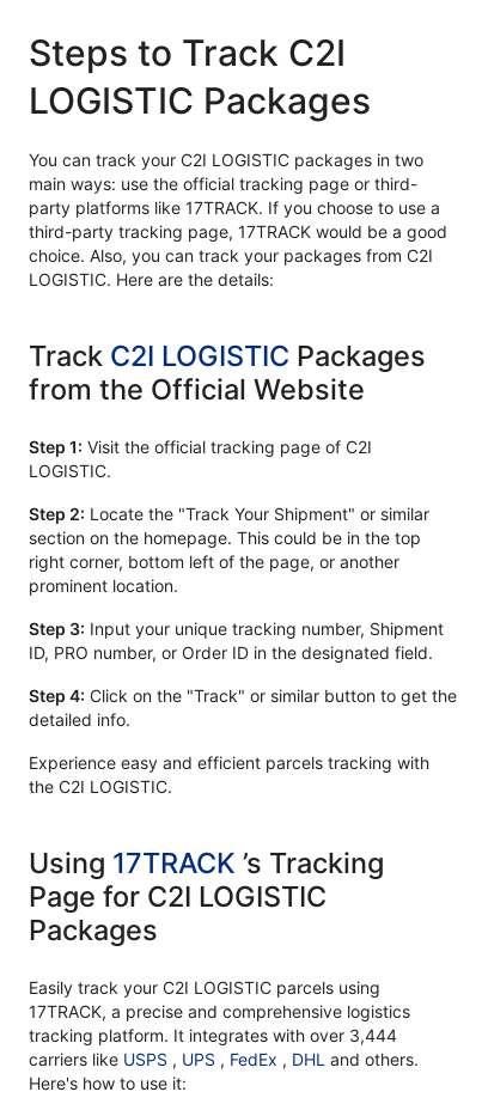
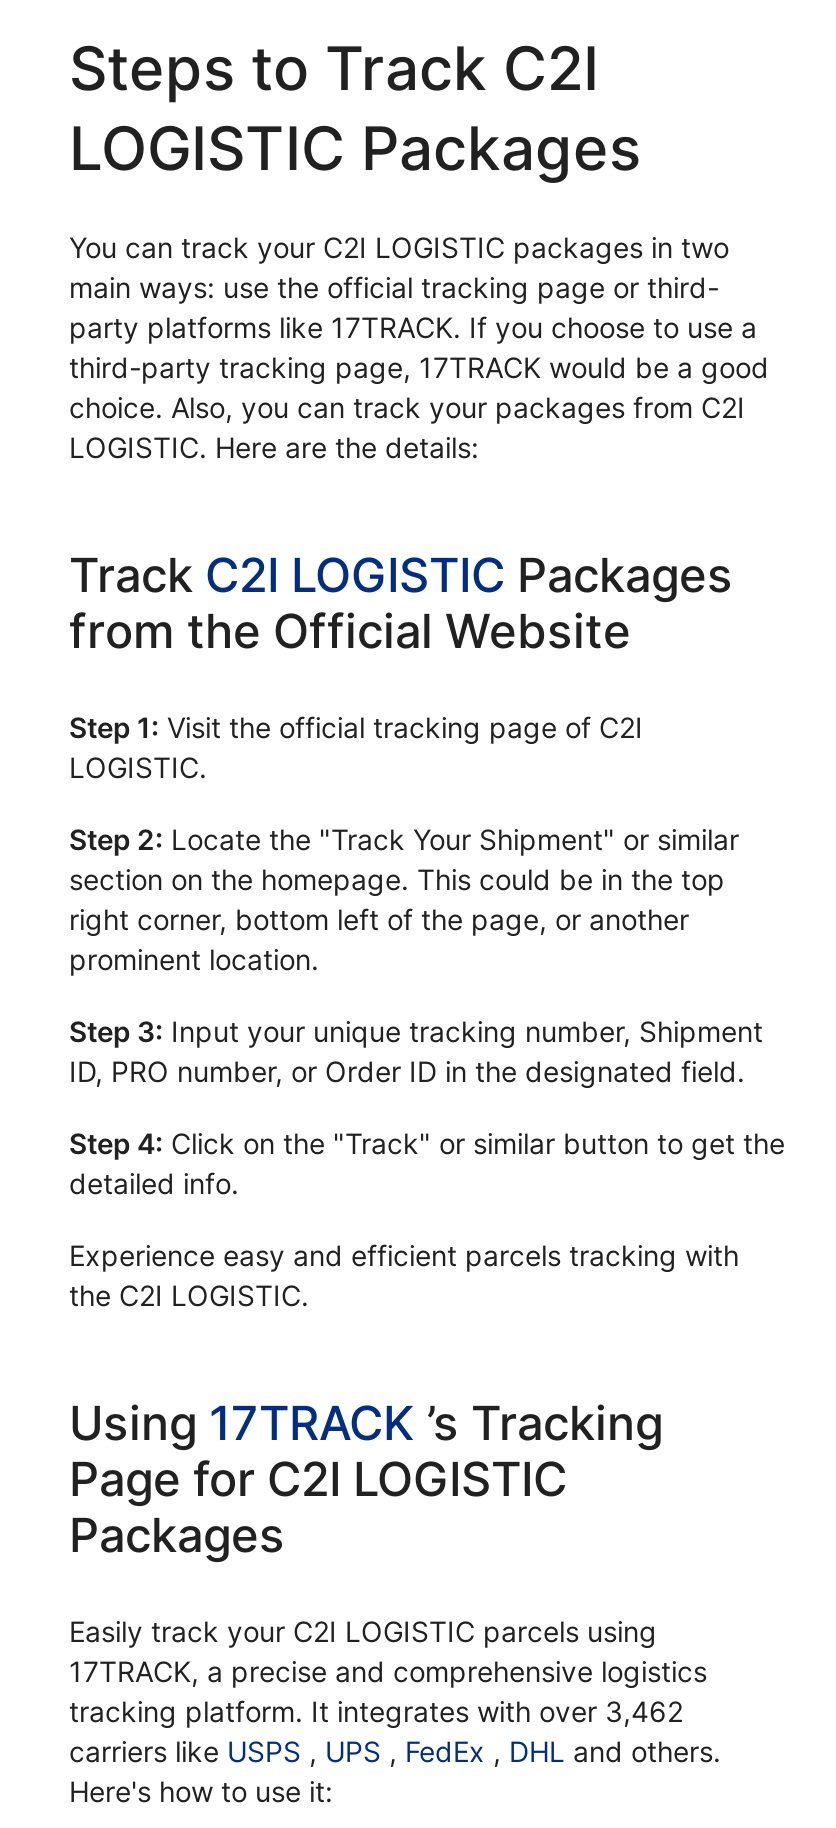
- tracking platform. It integrates with over 3,444
+ tracking platform. It integrates with over 3,462
